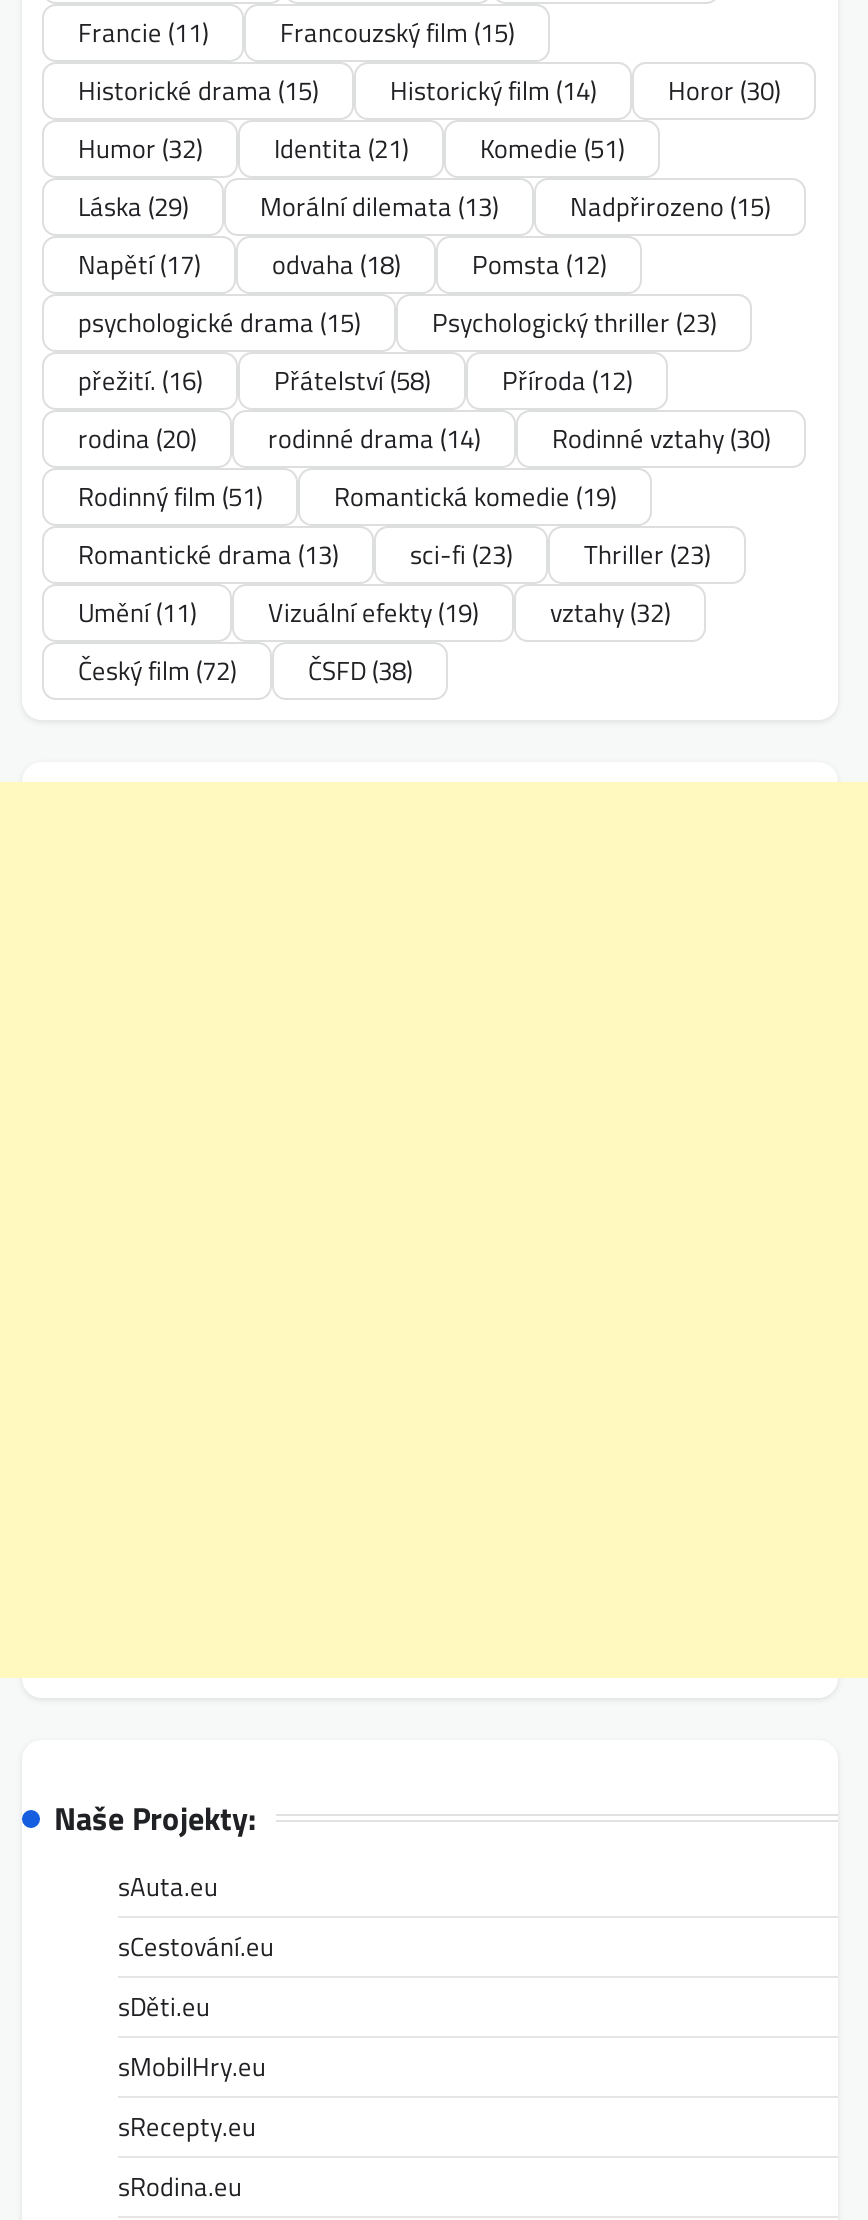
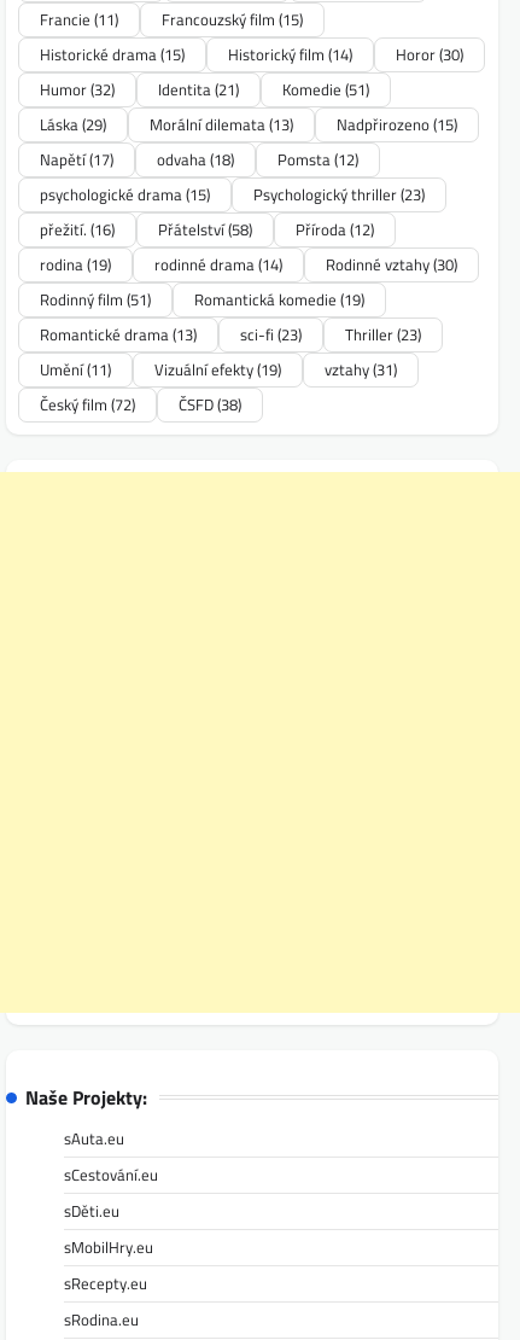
- rodina (20) rodinné drama (14) Rodinné vztahy (30)
+ rodina (19) rodinné drama (14) Rodinné vztahy (30)

- Umění(11) Vizuální efekty (19) vztahy (32)
+ Umění(11) Vizuální efekty (19) vztahy (31)
